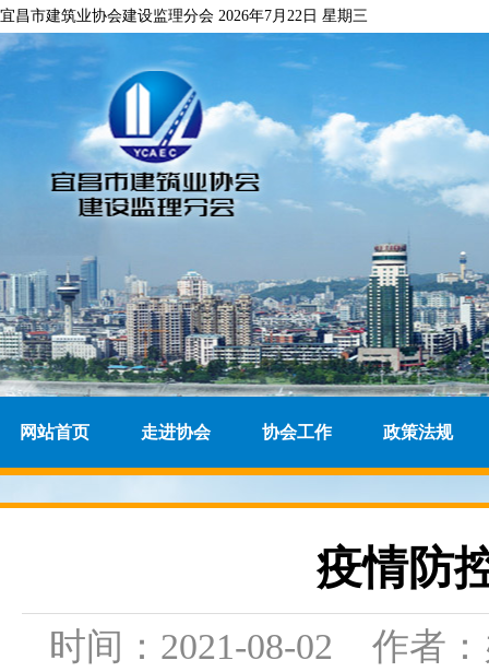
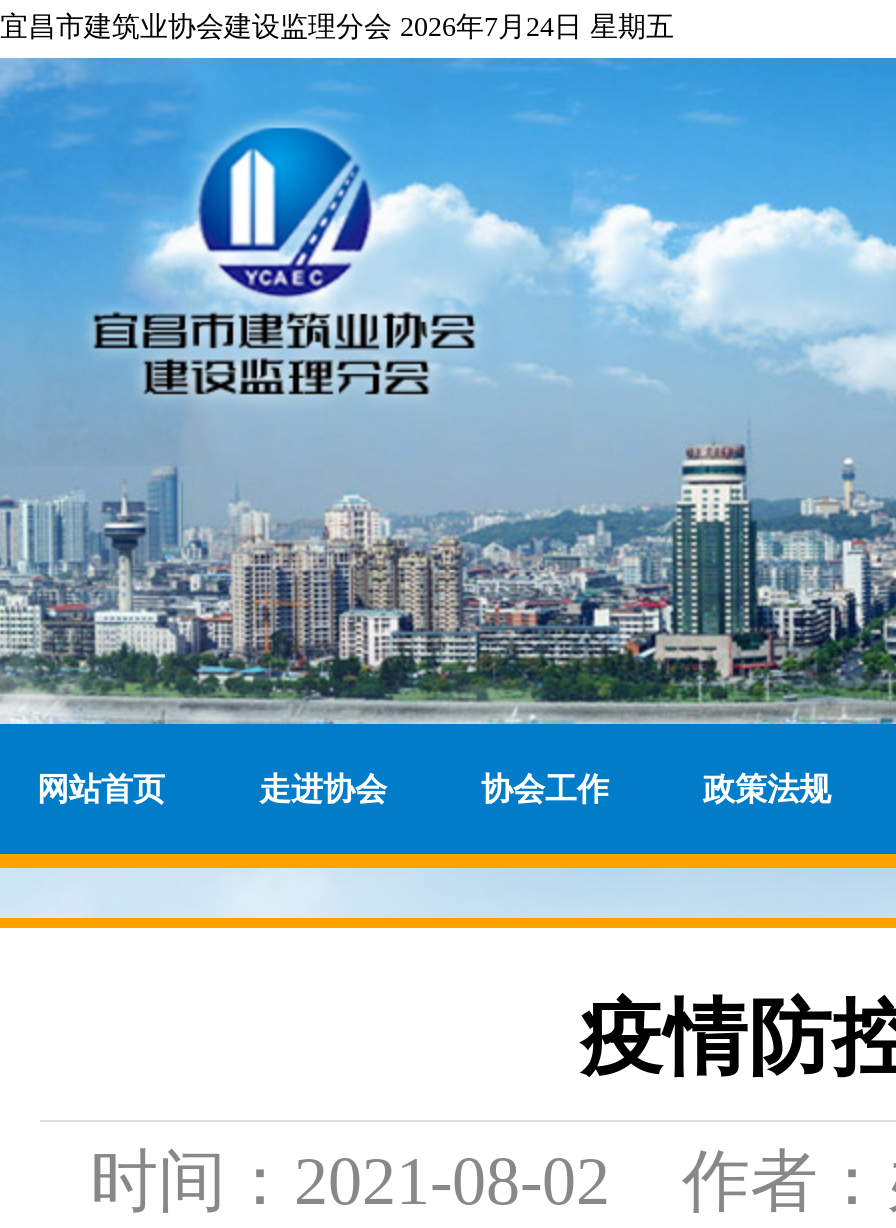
- 宜昌市建筑业协会建设监理分会2026年7月22日 星期三
+ 宜昌市建筑业协会建设监理分会2026年7月24日 星期五
